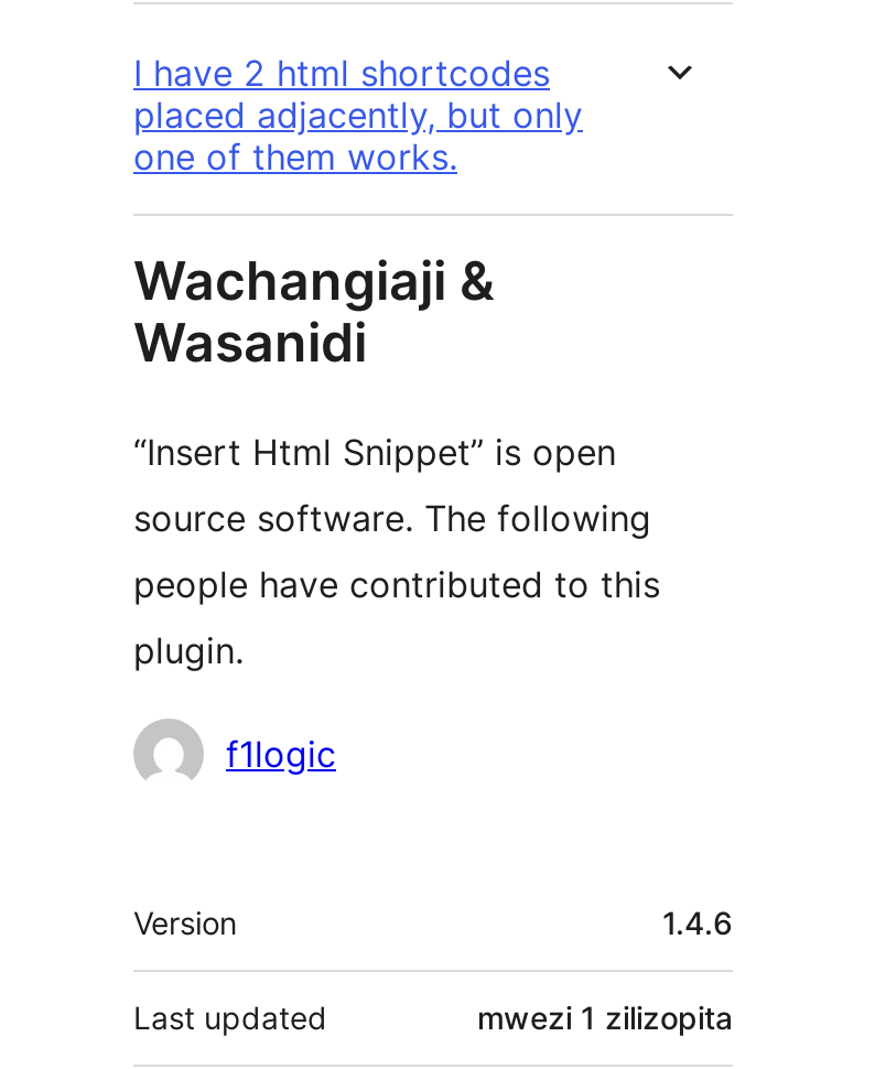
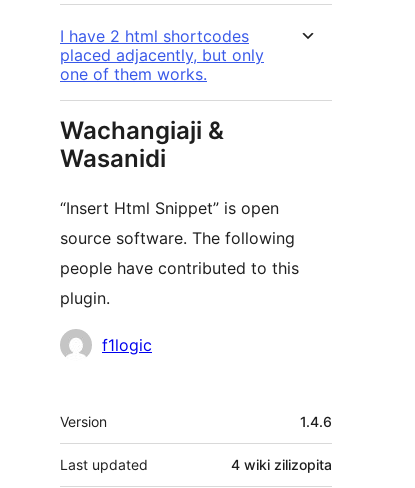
- mwezi 1 zilizopita
+ 4 wiki zilizopita
